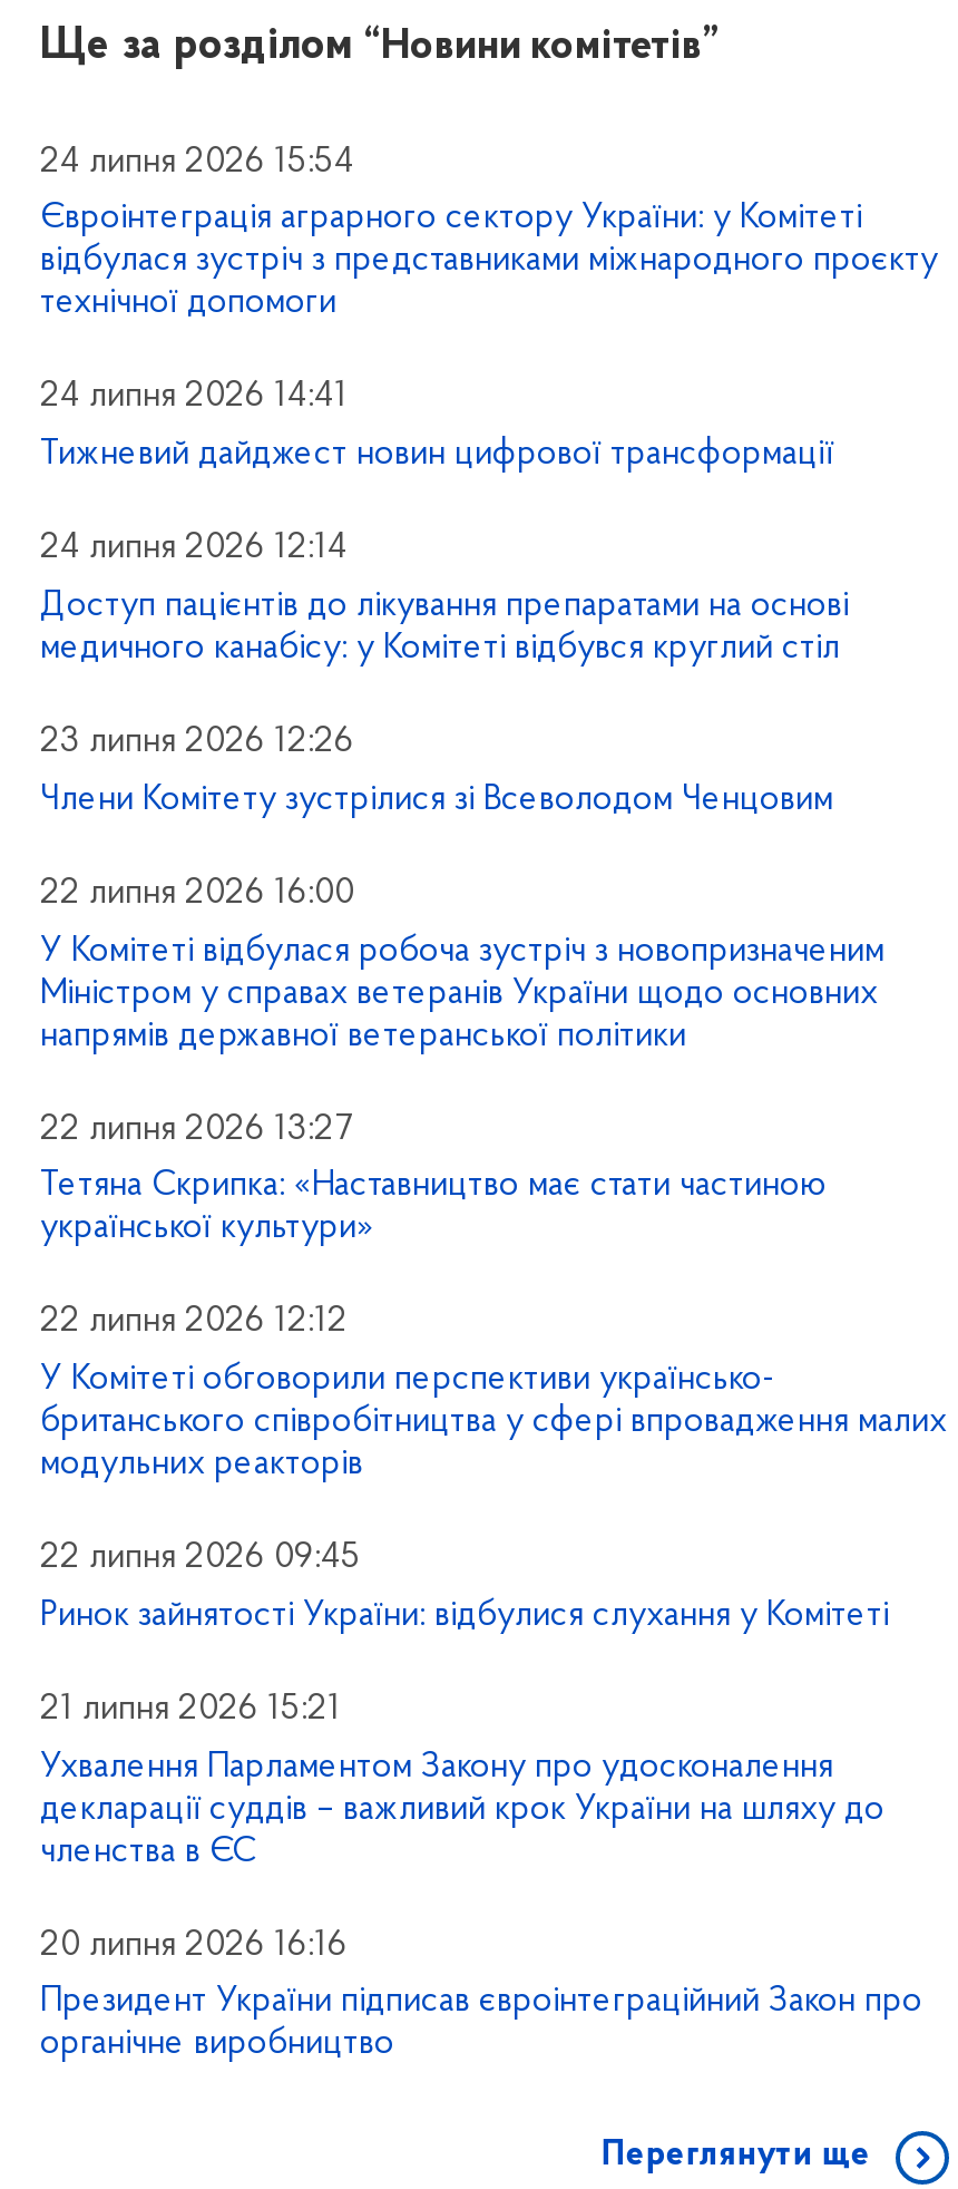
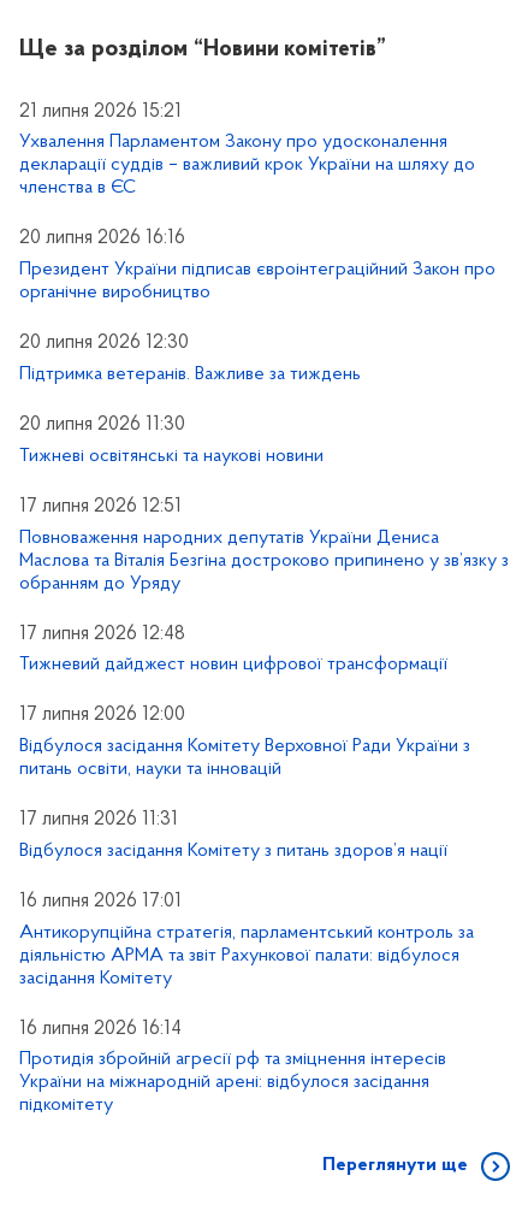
- 24 липня 2026 15:54
- Євроінтеграція аграрного сектору України: у Комітеті
- відбулася зустріч з представниками міжнародного проєкту
- технічної допомоги
- 24 липня 2026 14:41
- 24 липня 2026 12:14
- Доступ пацієнтів до лікування препаратами на основі
- медичного канабісу: у Комітеті відбувся круглий стіл
- 23 липня 2026 12:26
- Члени Комітету зустрілися зі Всеволодом Ченцовим
- 22 липня 2026 16:00
- У Комітеті відбулася робоча зустріч з новопризначеним
- Міністром у справах ветеранів України щодо основних
- напрямів державної ветеранської політики
- 22 липня 2026 13:27
- Тетяна Скрипка: «Наставництво має стати частиною
- української культури»
- 22 липня 2026 12:12
- У Комітеті обговорили перспективи українсько-
- британського співробітництва у сфері впровадження малих
- модульних реакторів
- 22 липня 2026 09:45
- Ринок зайнятості України: відбулися слухання у Комітеті

moved down: Тижневий дайджест новин цифрової трансформації

moved up: 21 липня 2026 15:21 | Ухвалення Парламентом Закону про удосконалення | декларації суддів – важливий крок України на шляху до | членства в ЄС | 20 липня 2026 16:16 | Президент України підписав євроінтеграційний Закон про | органічне виробництво

+ 20 липня 2026 12:30
+ Підтримка ветеранів. Важливе за тиждень
+ 20 липня 2026 11:30
+ Тижневі освітянські та наукові новини
+ 17 липня 2026 12:51
+ Повноваження народних депутатів України Дениса
+ Маслова та Віталія Безгіна достроково припинено у зв’язку з
+ обранням до Уряду
+ 17 липня 2026 12:48
+ 17 липня 2026 12:00
+ Відбулося засідання Комітету Верховної Ради України з
+ питань освіти, науки та інновацій
+ 17 липня 2026 11:31
+ Відбулося засідання Комітету з питань здоров’я нації
+ 16 липня 2026 17:01
+ Антикорупційна стратегія, парламентський контроль за
+ діяльністю АРМА та звіт Рахункової палати: відбулося
+ засідання Комітету
+ 16 липня 2026 16:14
+ Протидія збройній агресії рф та зміцнення інтересів
+ України на міжнародній арені: відбулося засідання
+ підкомітету
